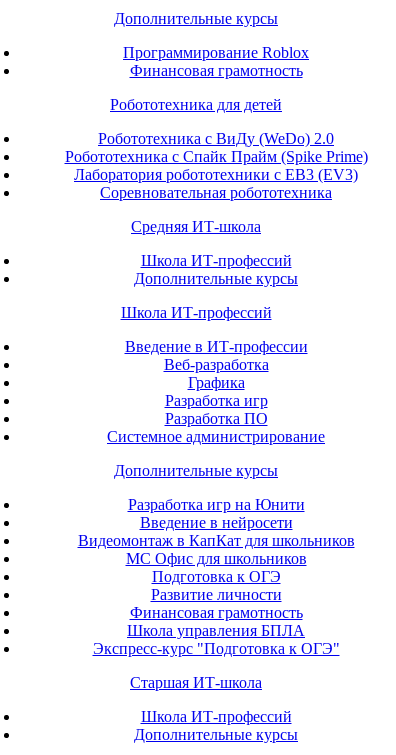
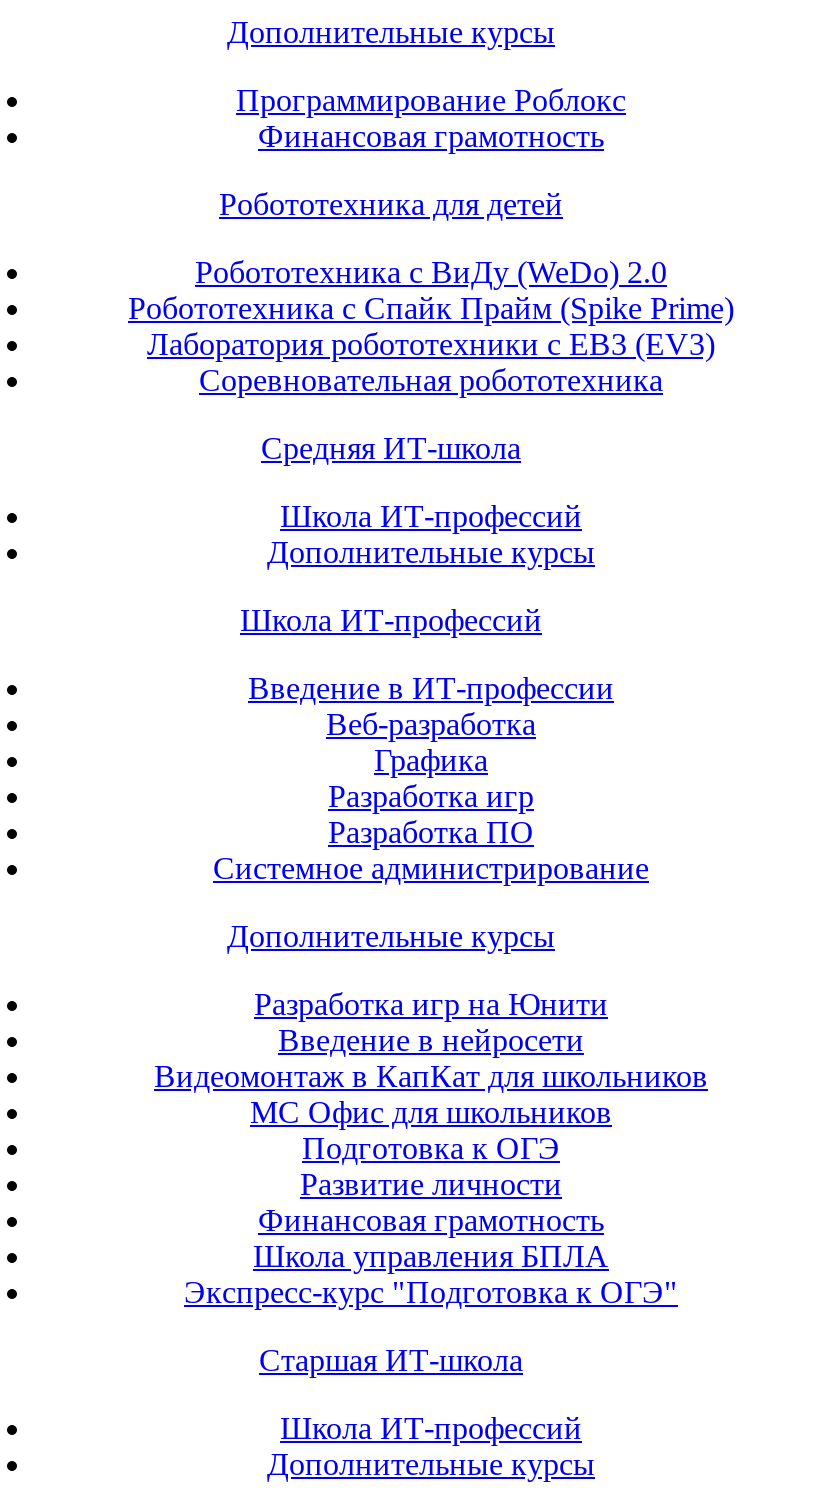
- Программирование Roblox
+ Программирование Роблокс
